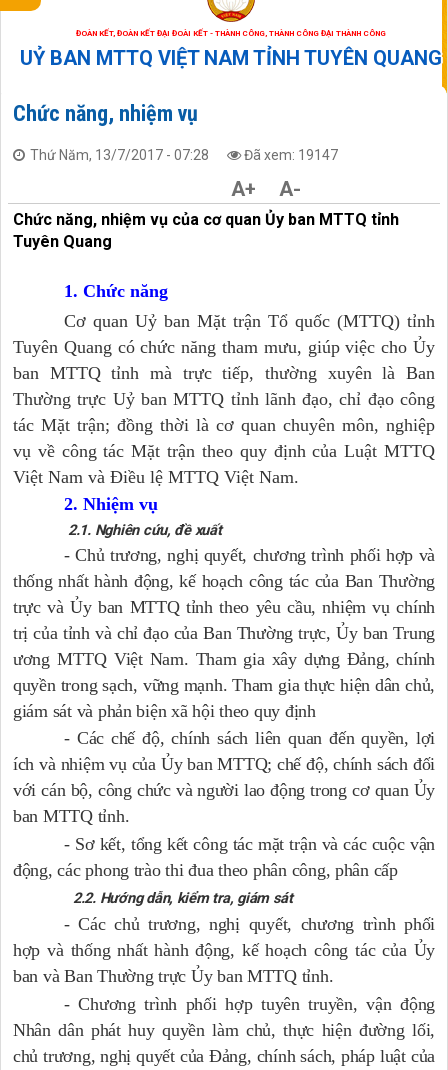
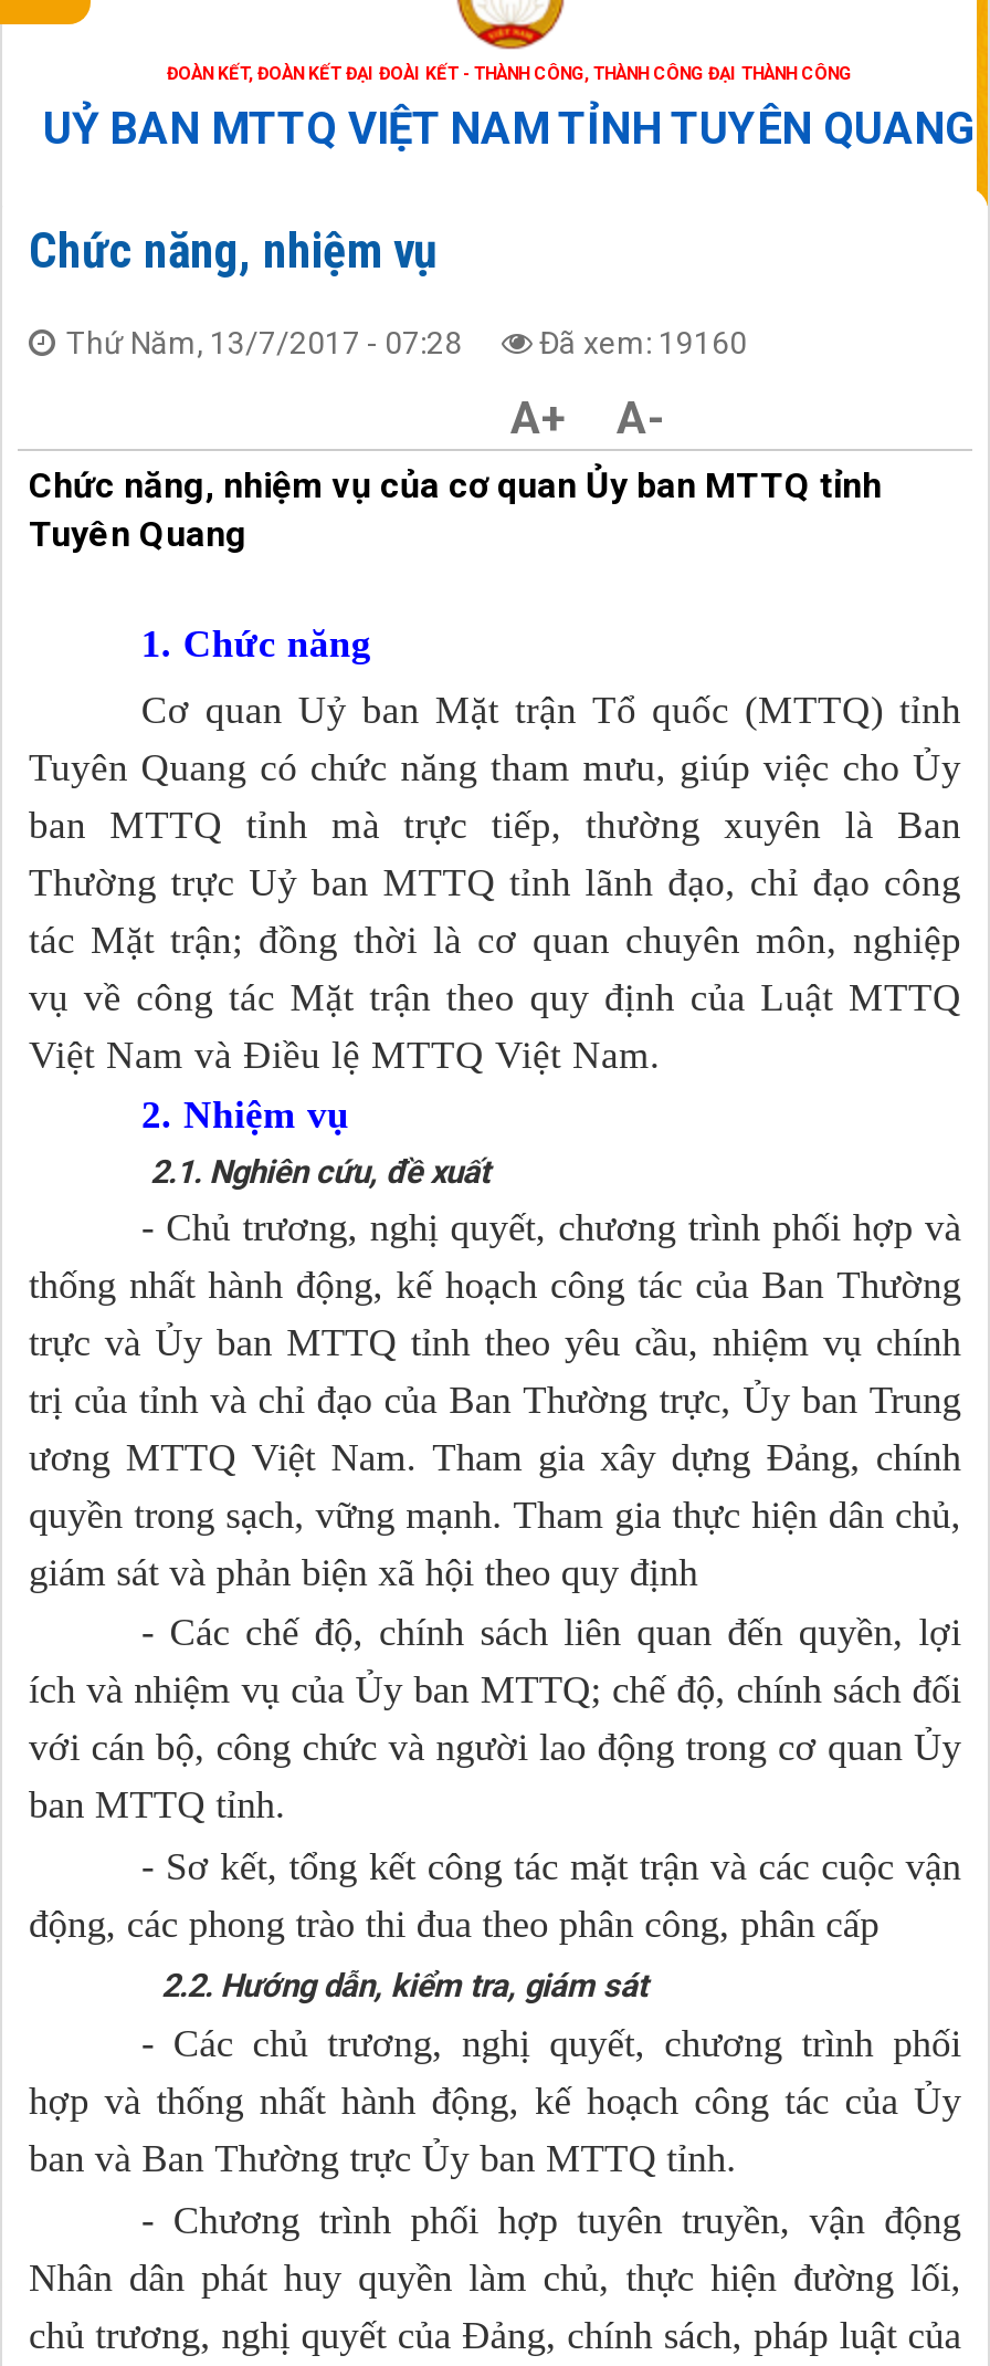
- Thứ Năm, 13/7/2017 - 07:28 Đã xem: 19147
+ Thứ Năm, 13/7/2017 - 07:28 Đã xem: 19160
